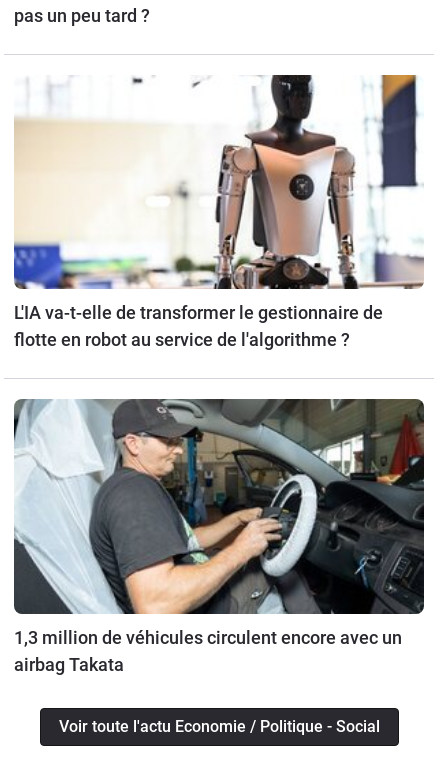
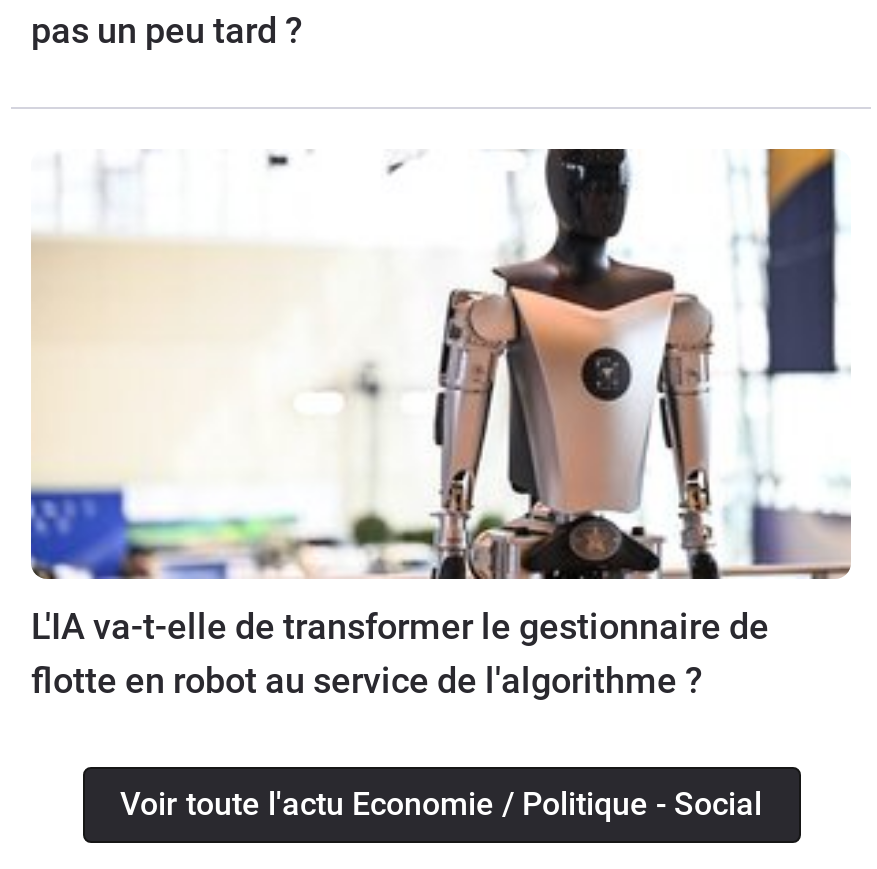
- [image]
- 1,3 million de véhicules circulent encore avec un
- airbag Takata
